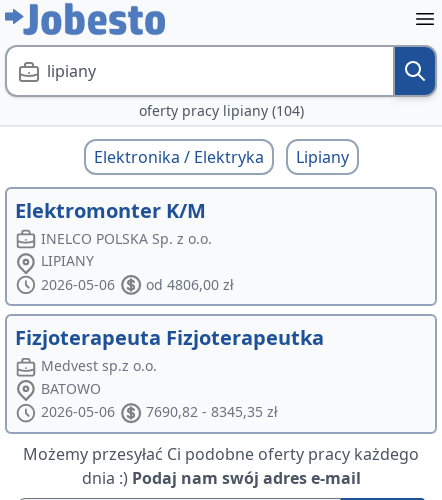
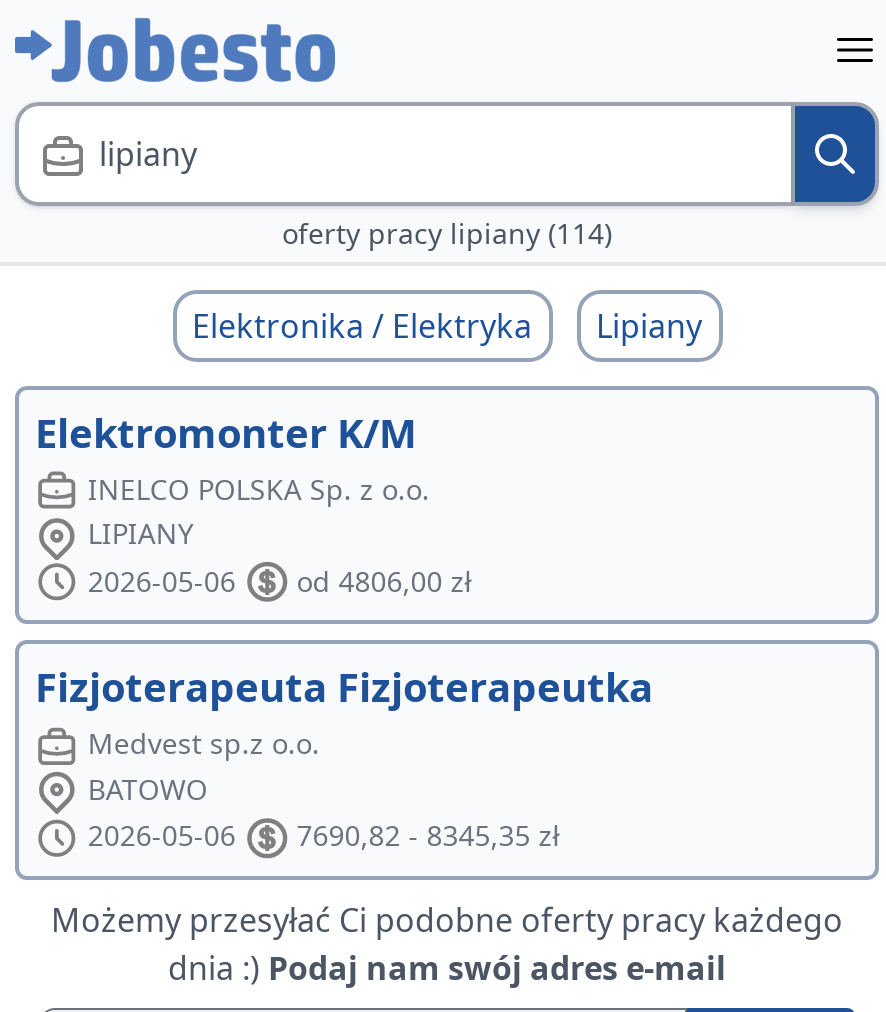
- oferty pracy lipiany (104)
+ oferty pracy lipiany (114)
